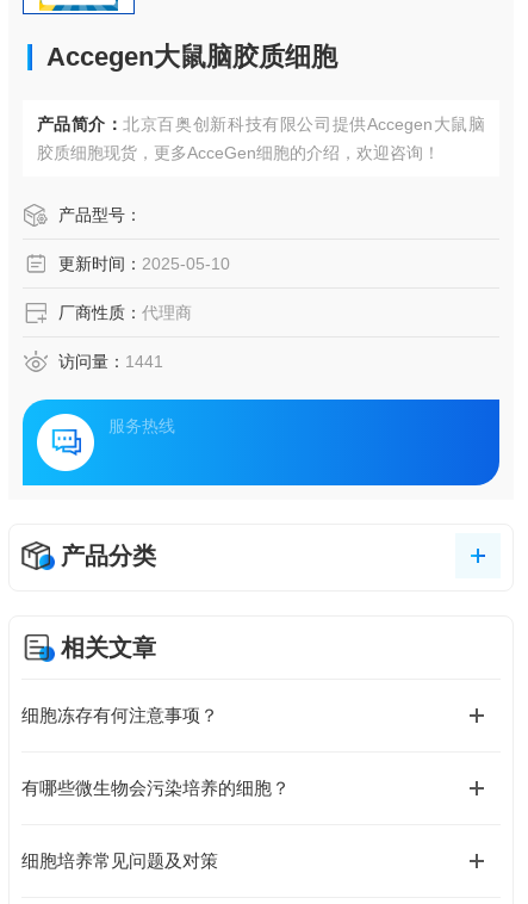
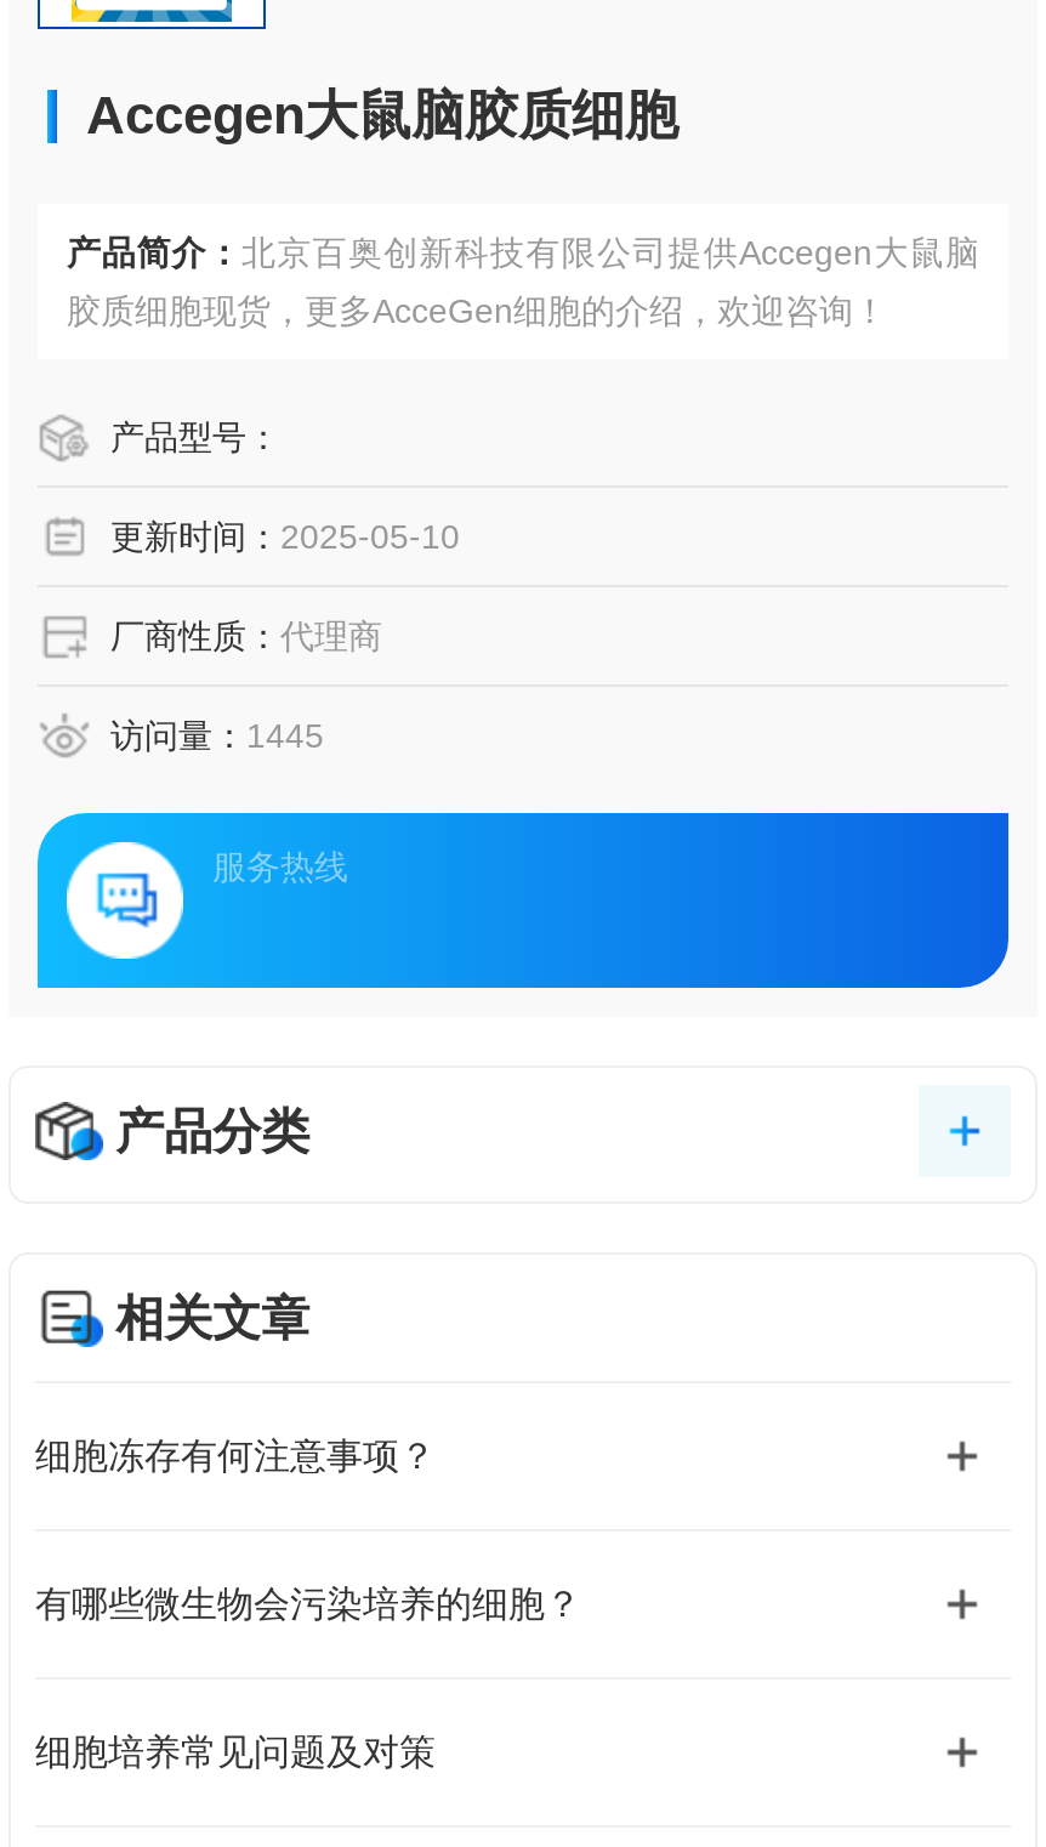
- 访问量：1441
+ 访问量：1445
